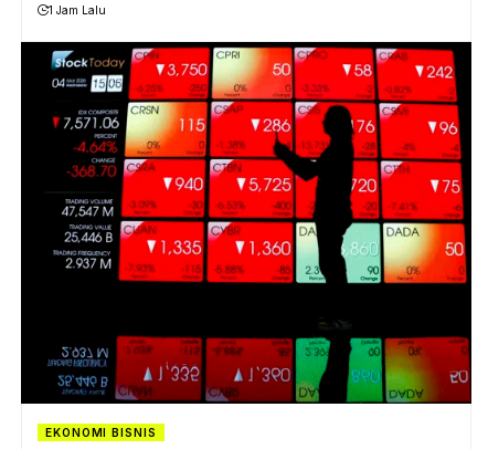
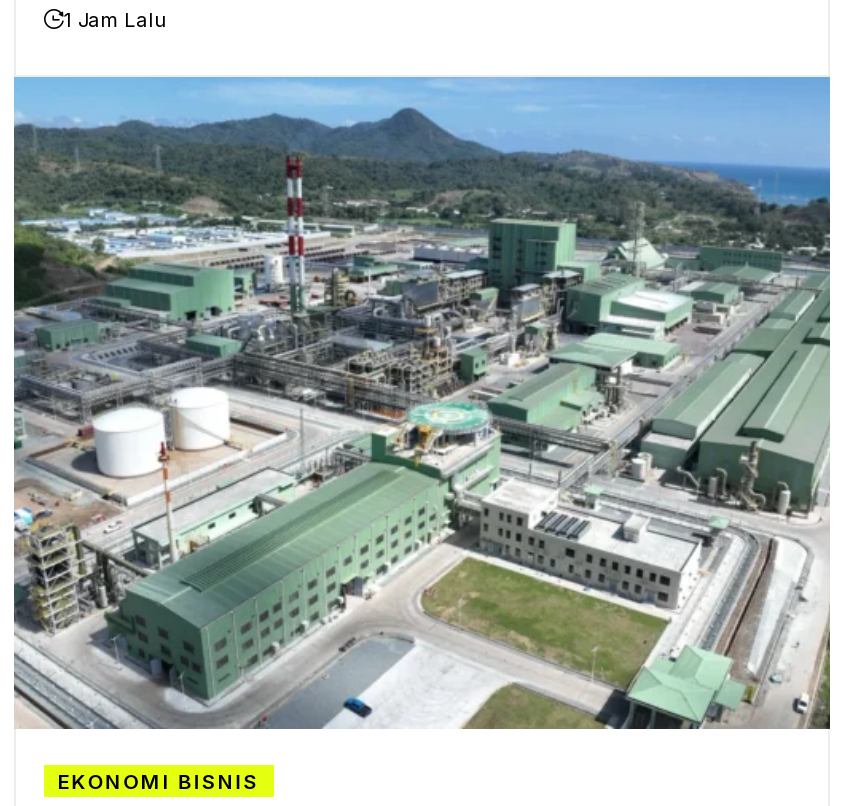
- [image]
+ [image]
